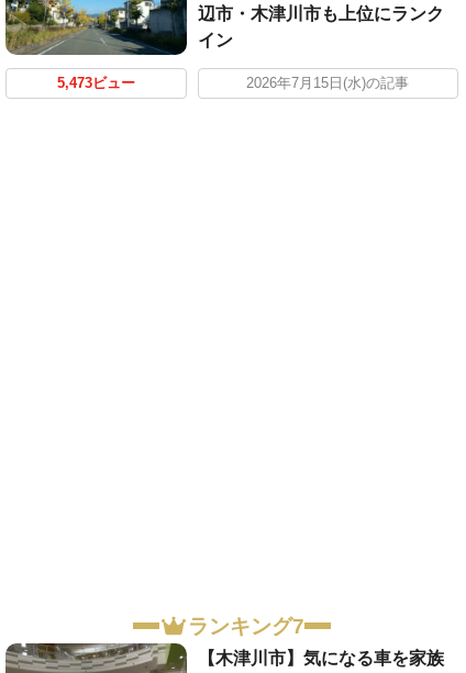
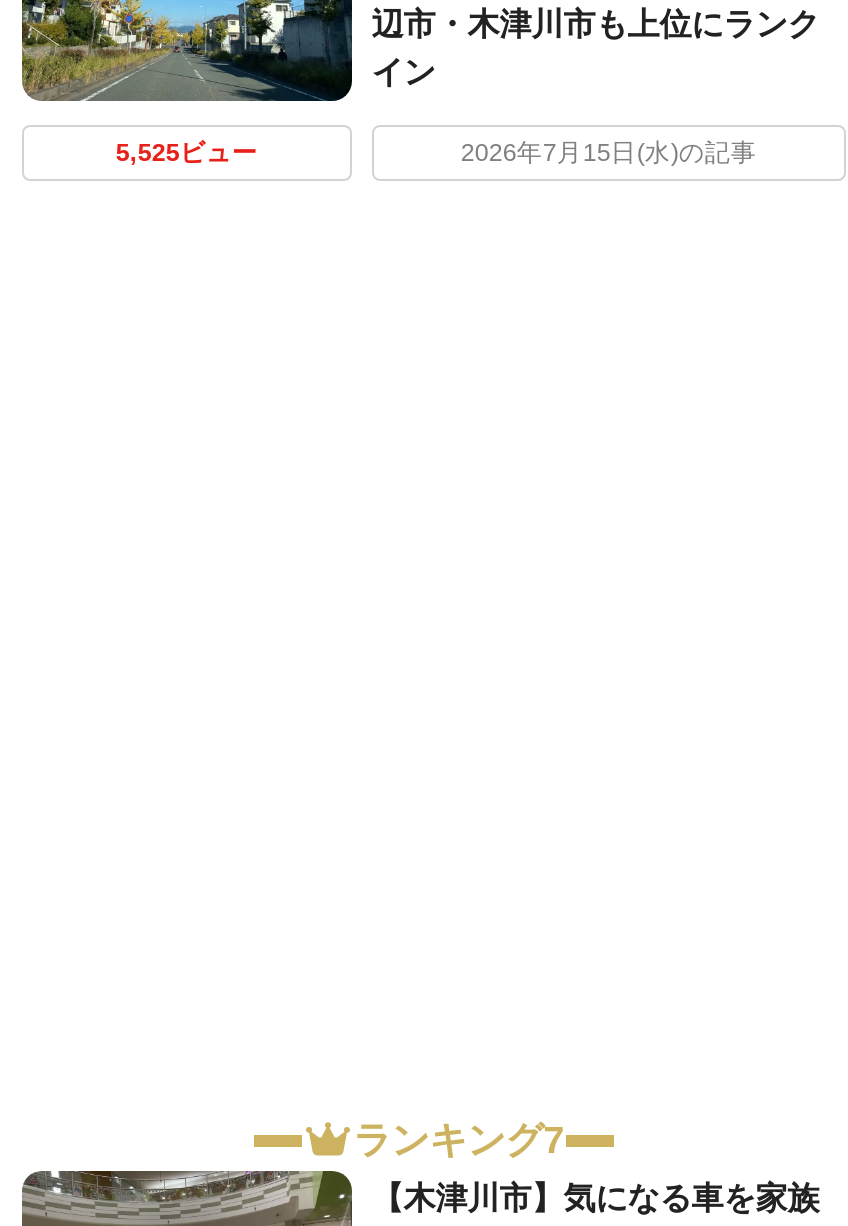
- 5,473ビュー
+ 5,525ビュー
